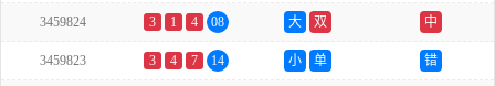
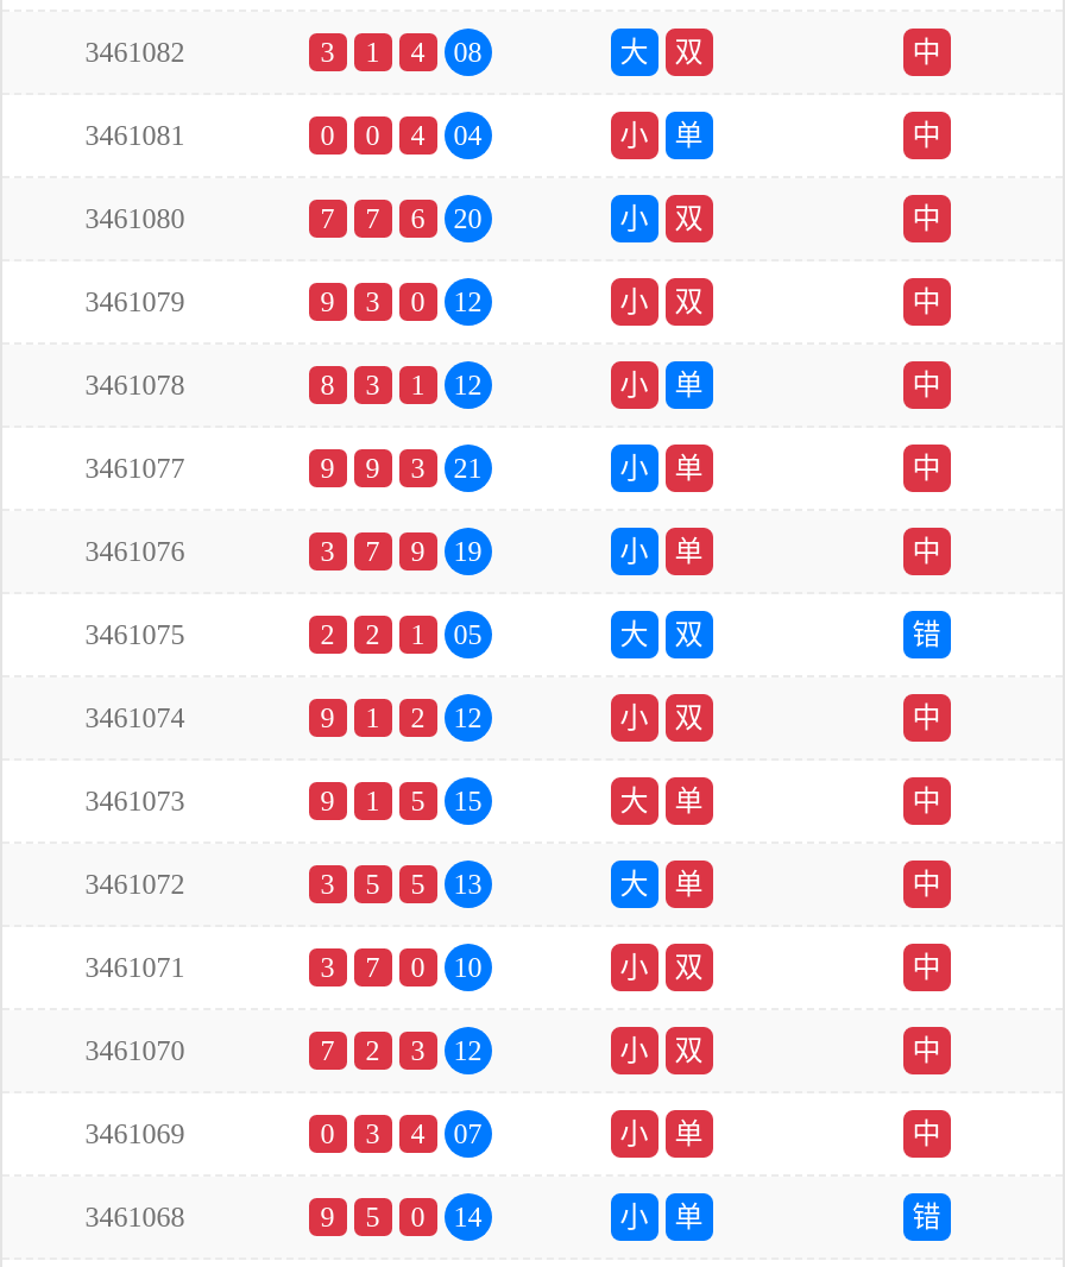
- 3459824
+ 3461082

- 3459823
+ 3461081
+ 0
+ 0
+ 4
+ 04
+ 小
+ 单
+ 中
+ 3461080
+ 7
+ 7
+ 6
+ 20
+ 小
+ 双
+ 中
+ 3461079
+ 9
+ 3
+ 0
+ 12
+ 小
+ 双
+ 中
+ 3461078
+ 8
+ 3
+ 1
+ 12
+ 小
+ 单
+ 中
+ 3461077
+ 9
+ 9
+ 3
+ 21
+ 小
+ 单
+ 中
+ 3461076
+ 3
+ 7
+ 9
+ 19
+ 小
+ 单
+ 中
+ 3461075
+ 2
+ 2
+ 1
+ 05
+ 大
+ 双
+ 错
+ 3461074
+ 9
+ 1
+ 2
+ 12
+ 小
+ 双
+ 中
+ 3461073
+ 9
+ 1
+ 5
+ 15
+ 大
+ 单
+ 中
+ 3461072
+ 3
+ 5
+ 5
+ 13
+ 大
+ 单
+ 中
+ 3461071
+ 3
+ 7
+ 0
+ 10
+ 小
+ 双
+ 中
+ 3461070
+ 7
+ 2
+ 3
+ 12
+ 小
+ 双
+ 中
+ 3461069
+ 0

- 7
+ 07
+ 小
+ 单
+ 中
+ 3461068
+ 9
+ 5
+ 0
